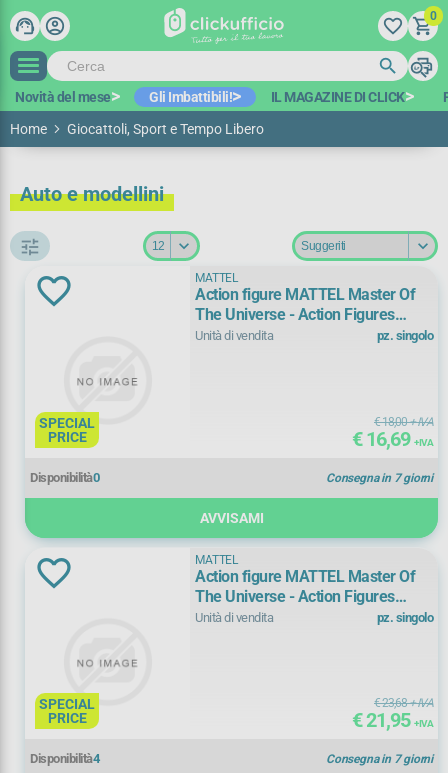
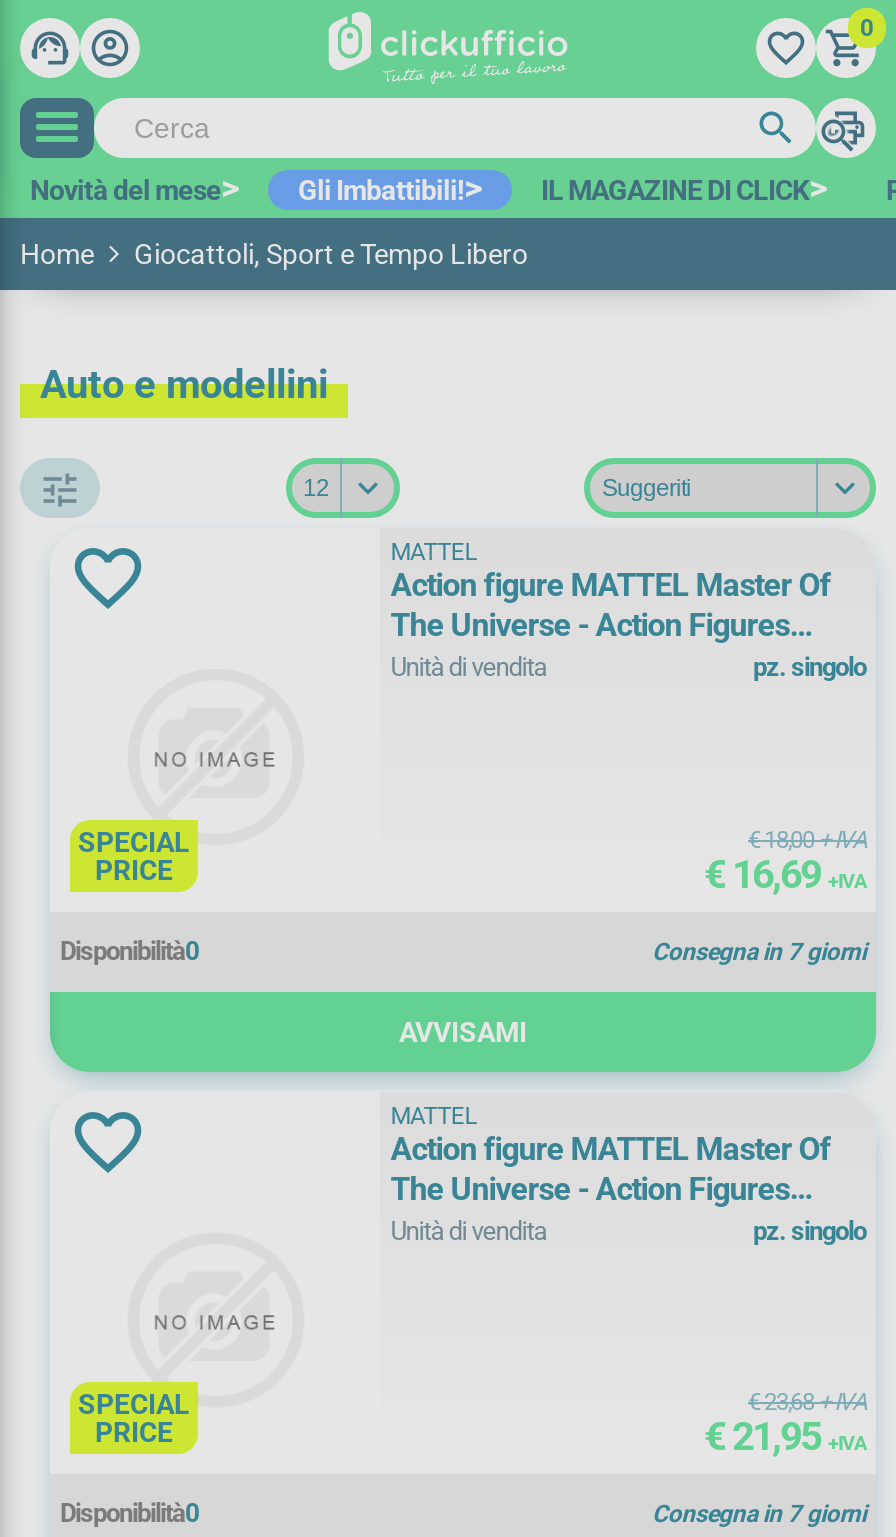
- Disponibilità4
+ Disponibilità0
